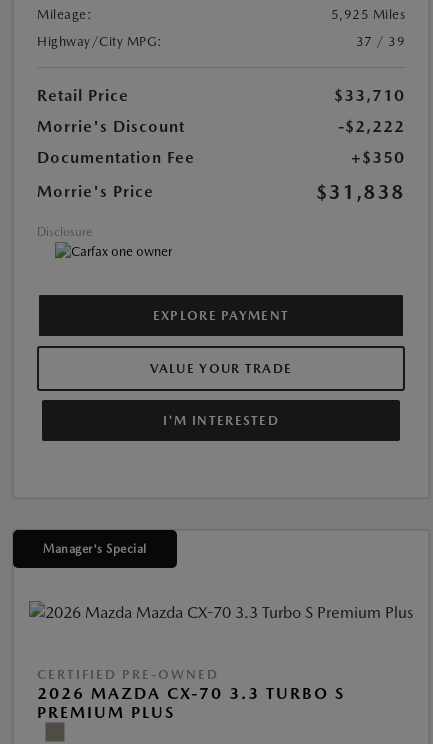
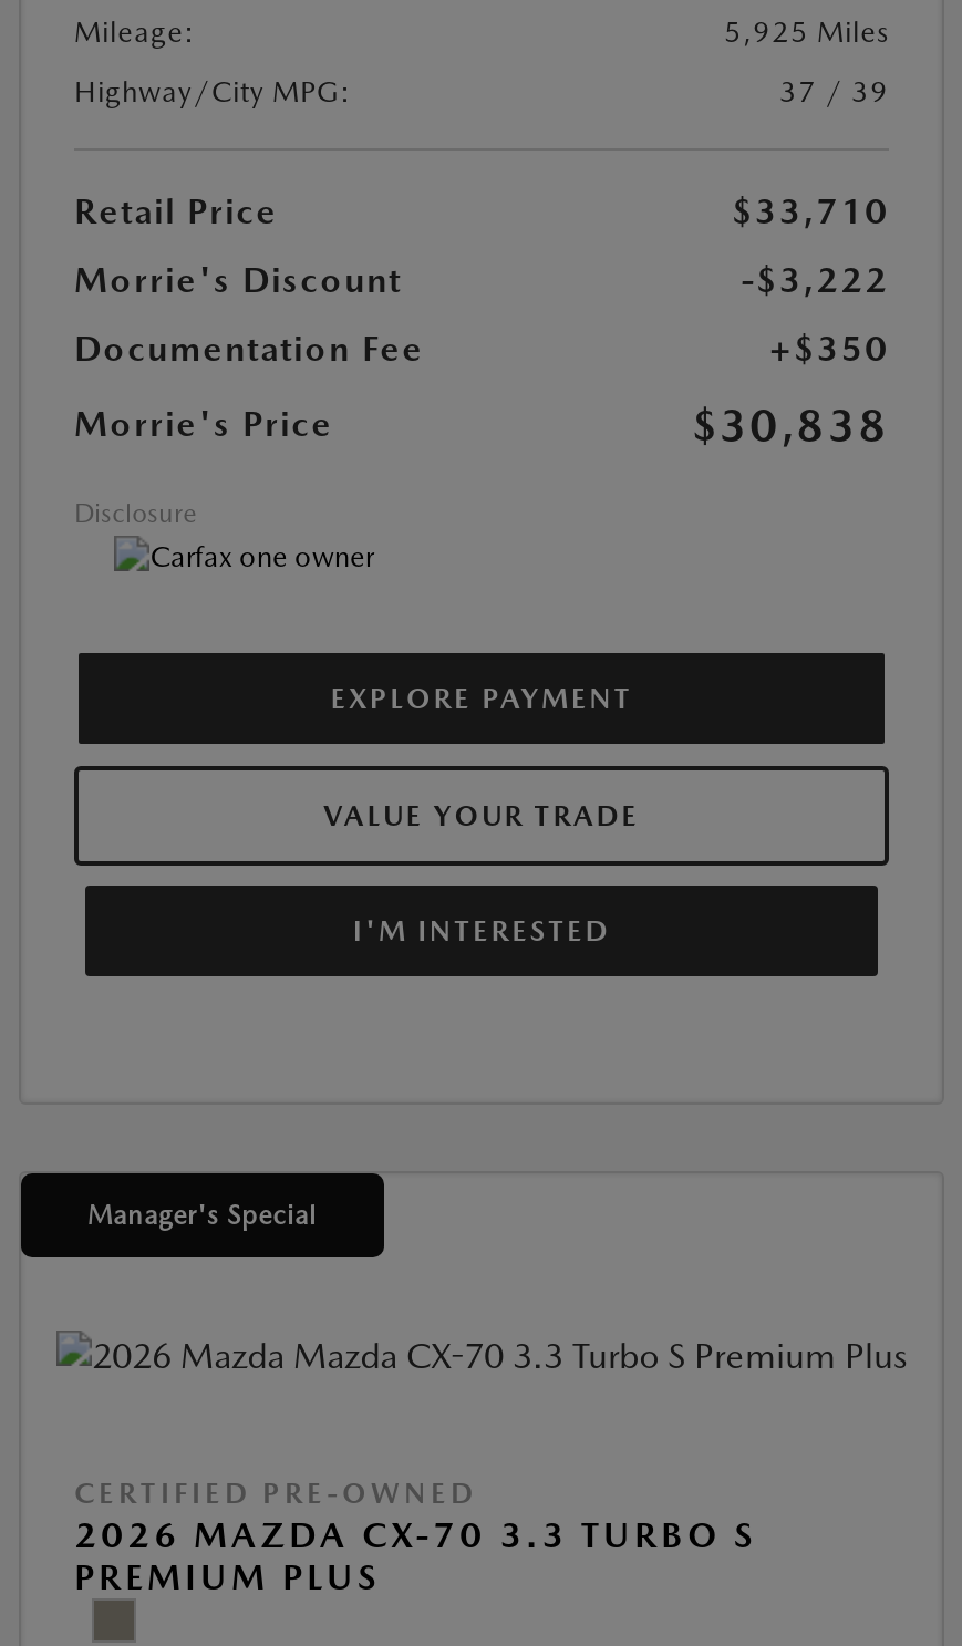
- -$2,222
+ -$3,222

- $31,838
+ $30,838
